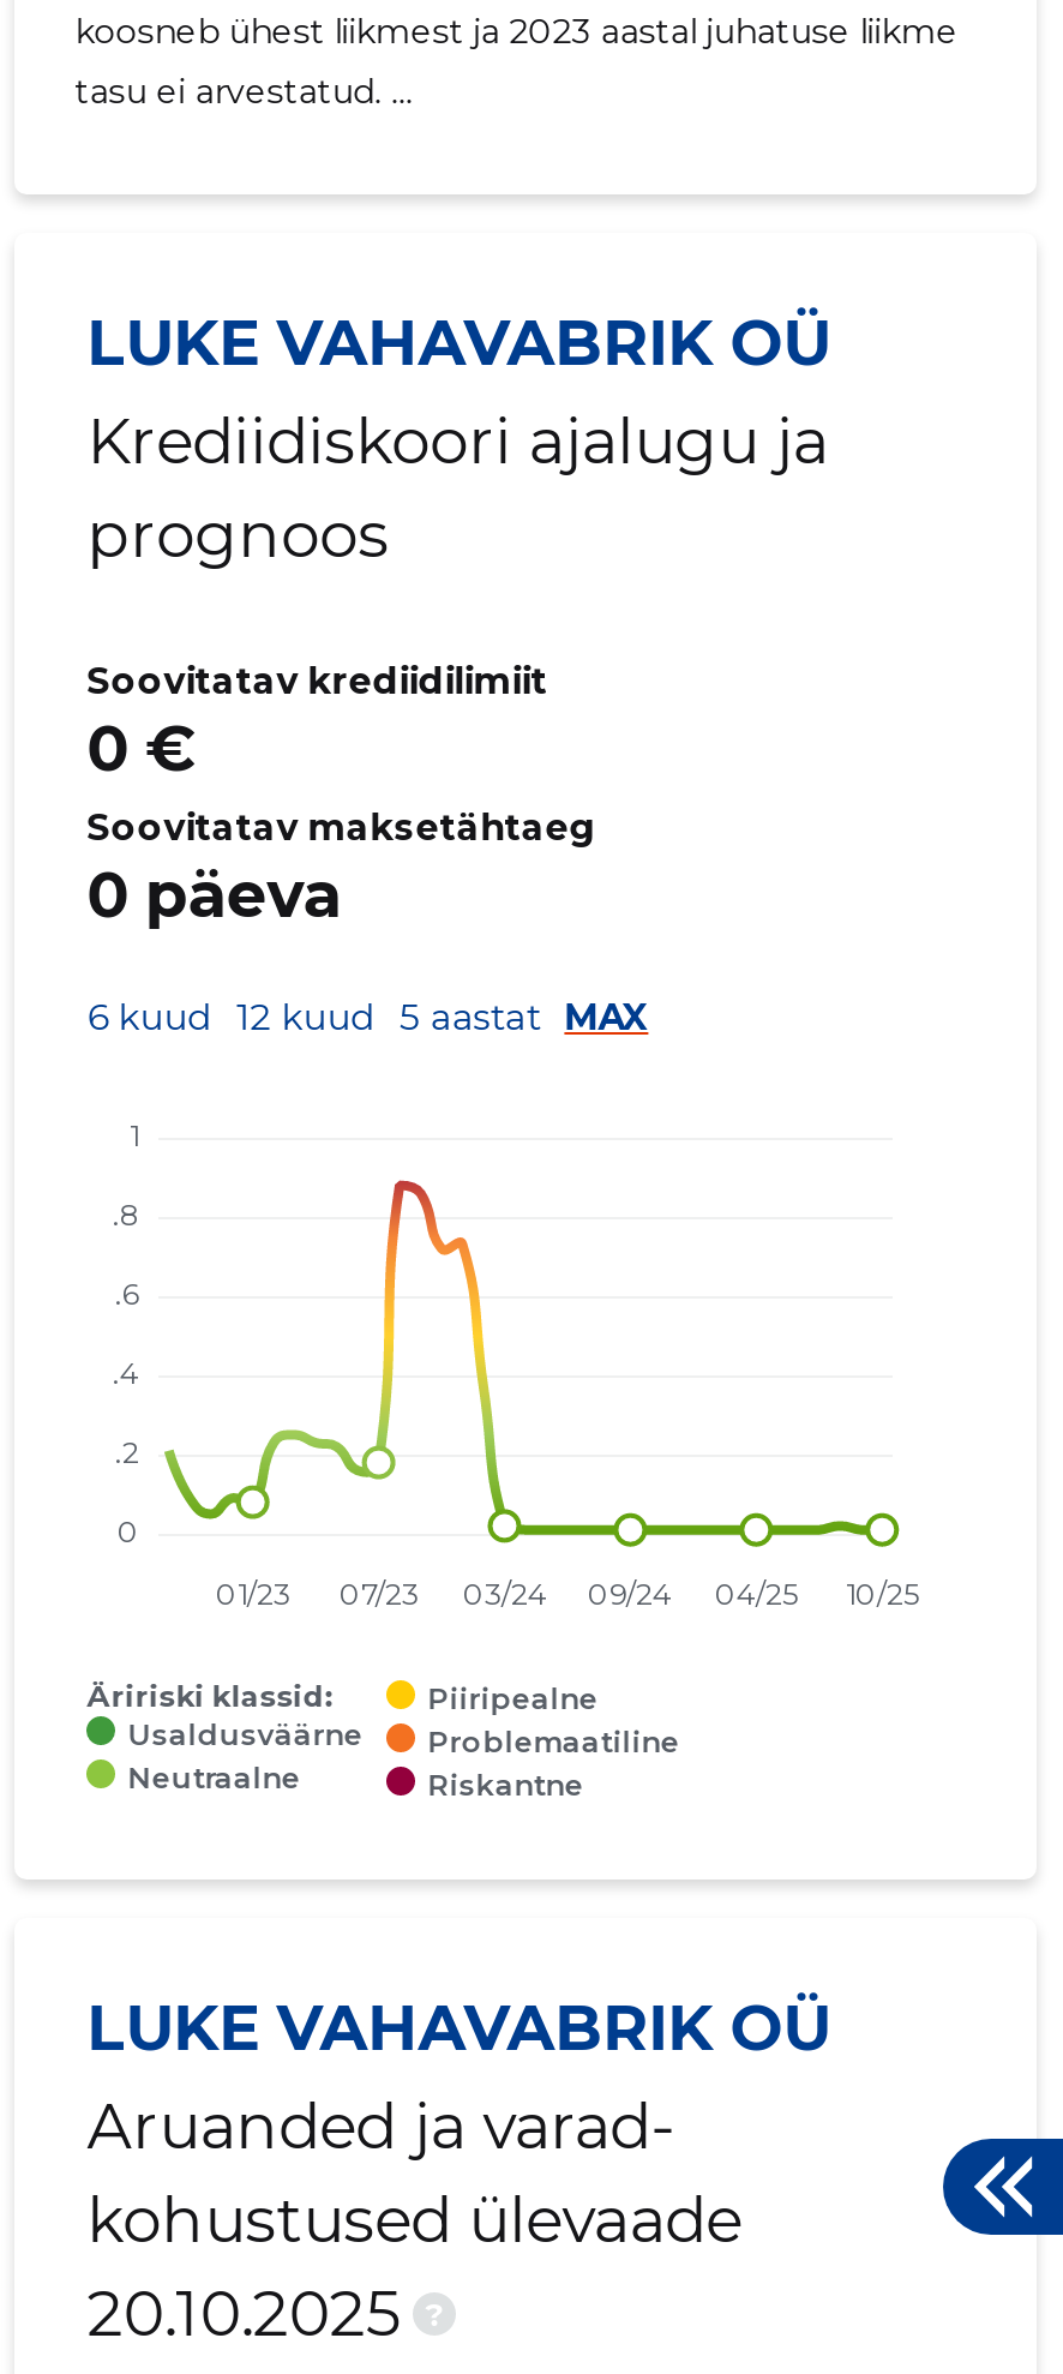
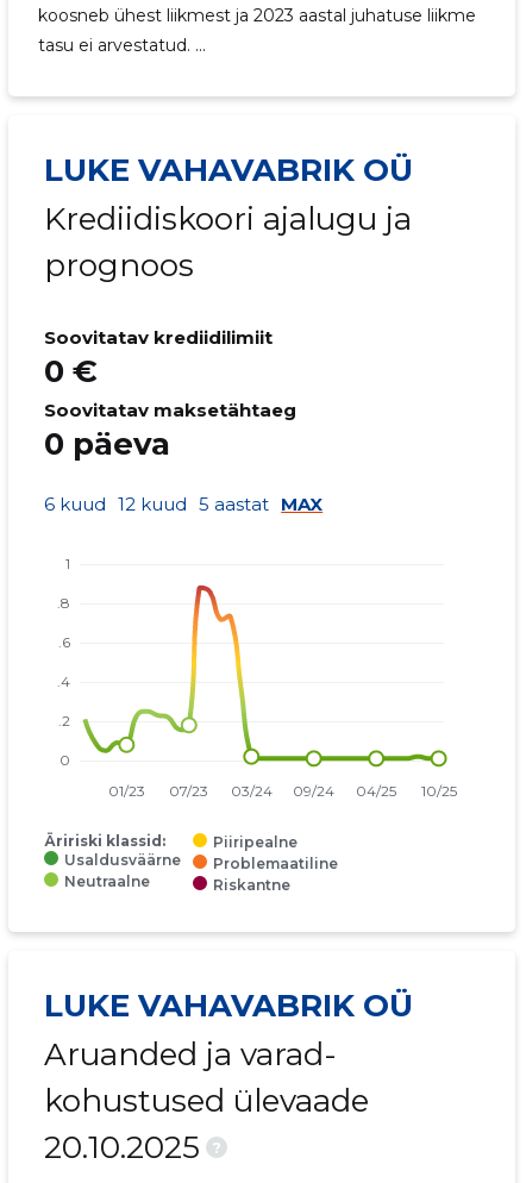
- [image]
